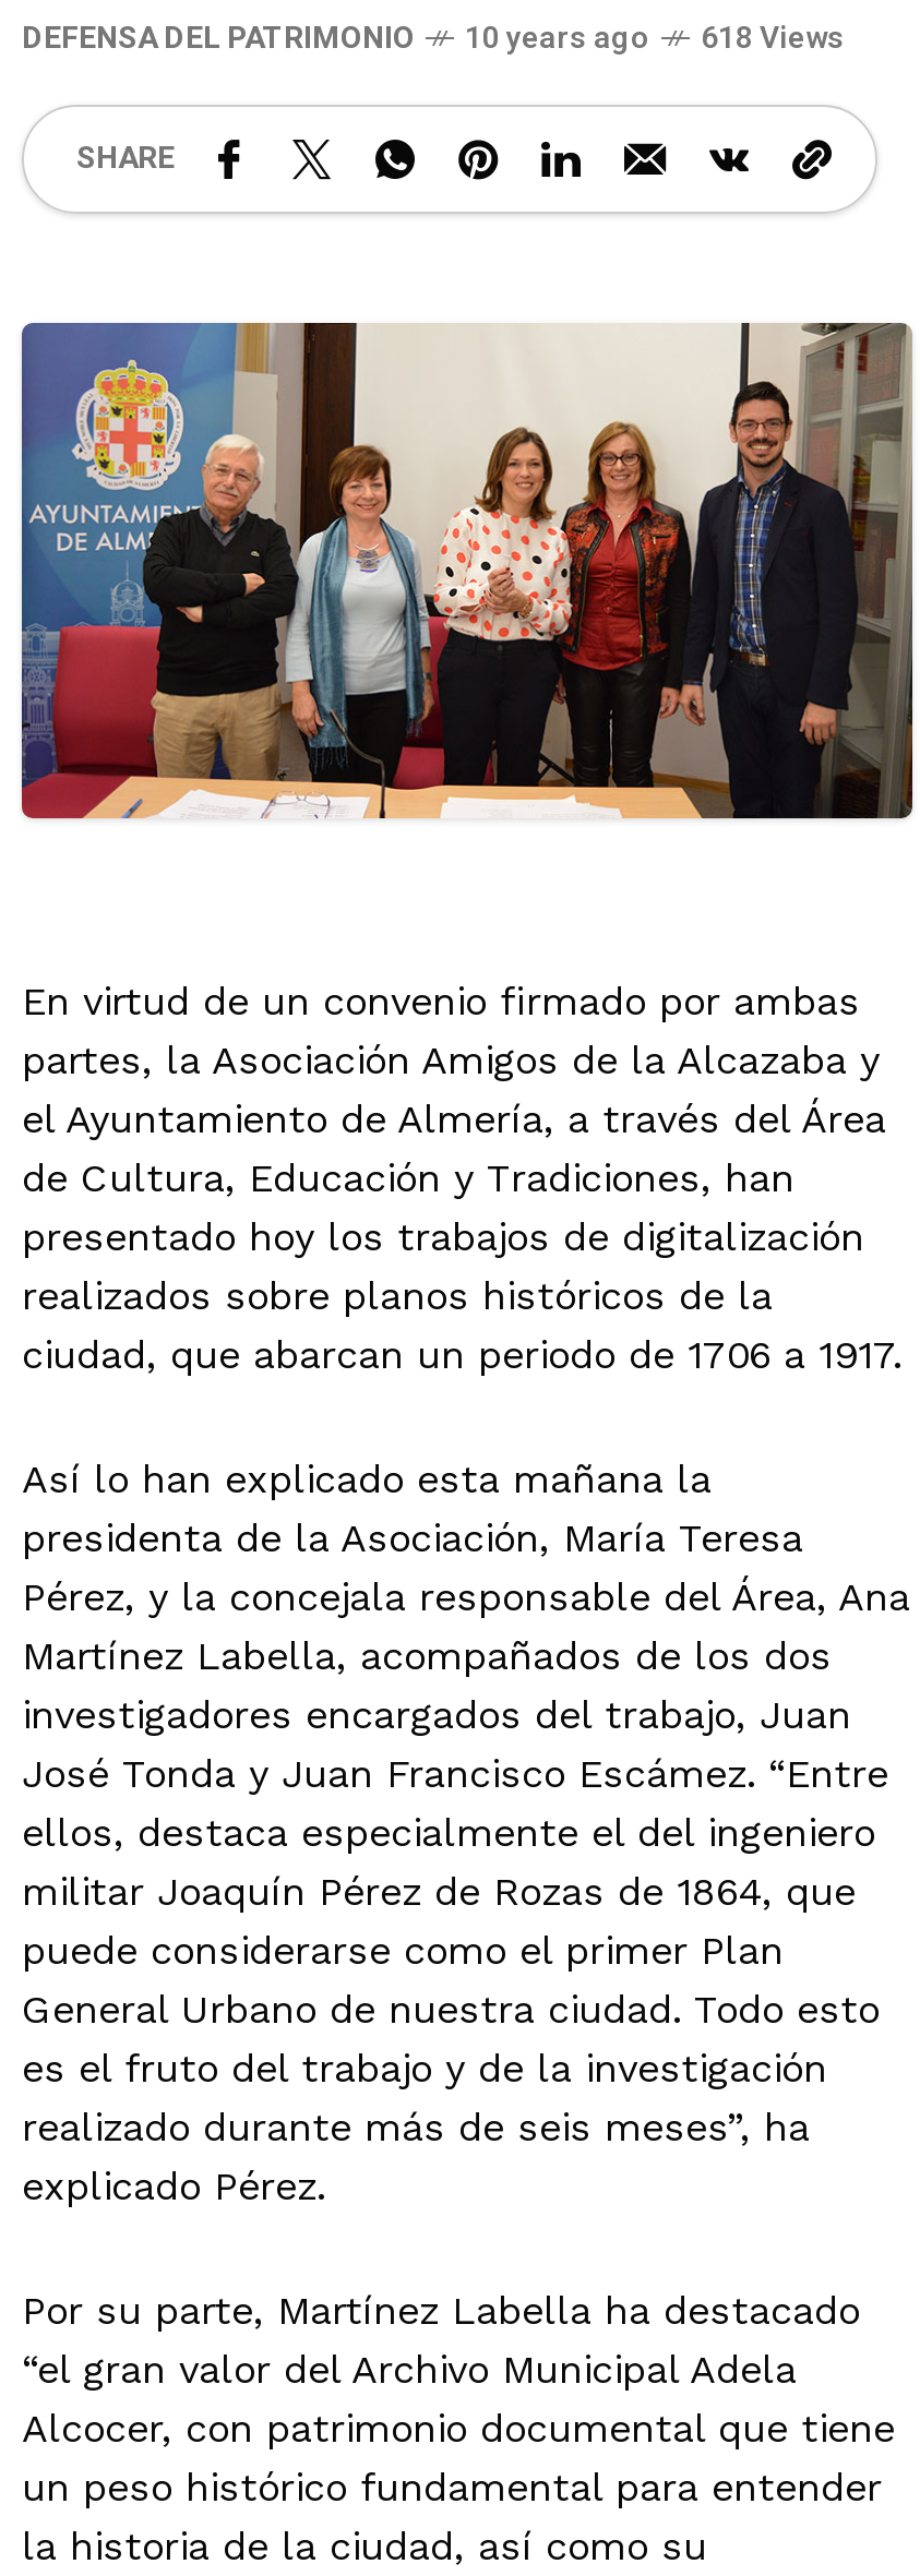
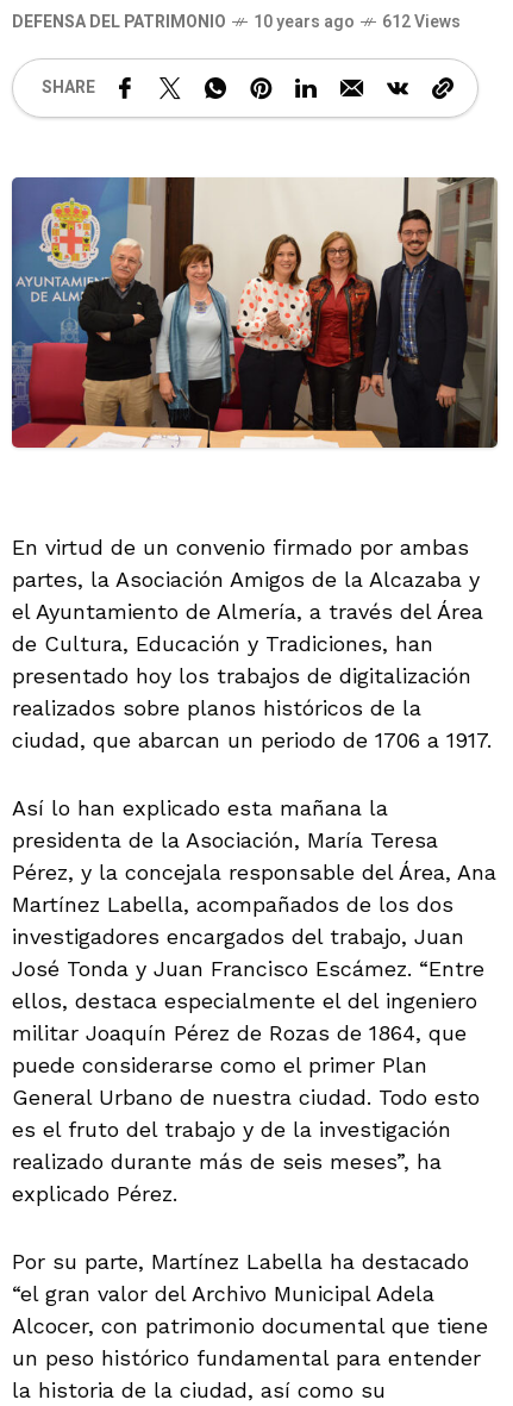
- DEFENSA DEL PATRIMONIO 10 years ago 618 Views
+ DEFENSA DEL PATRIMONIO 10 years ago 612 Views
